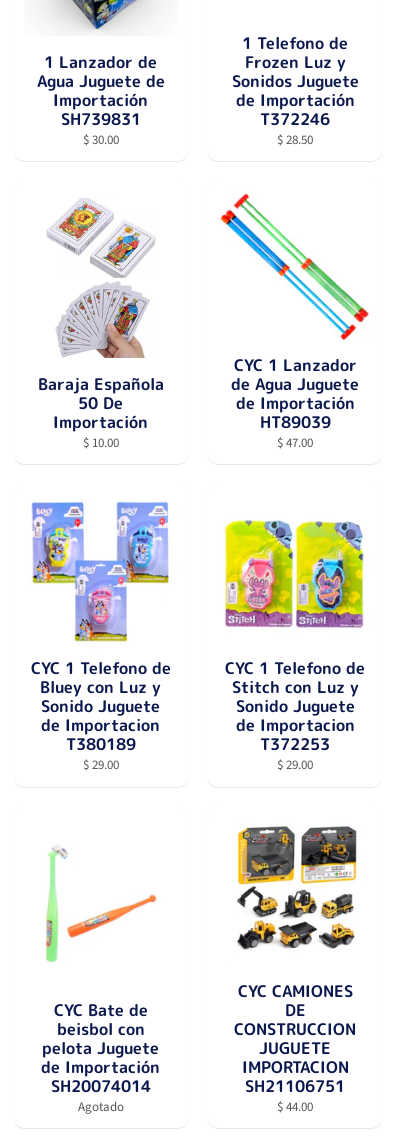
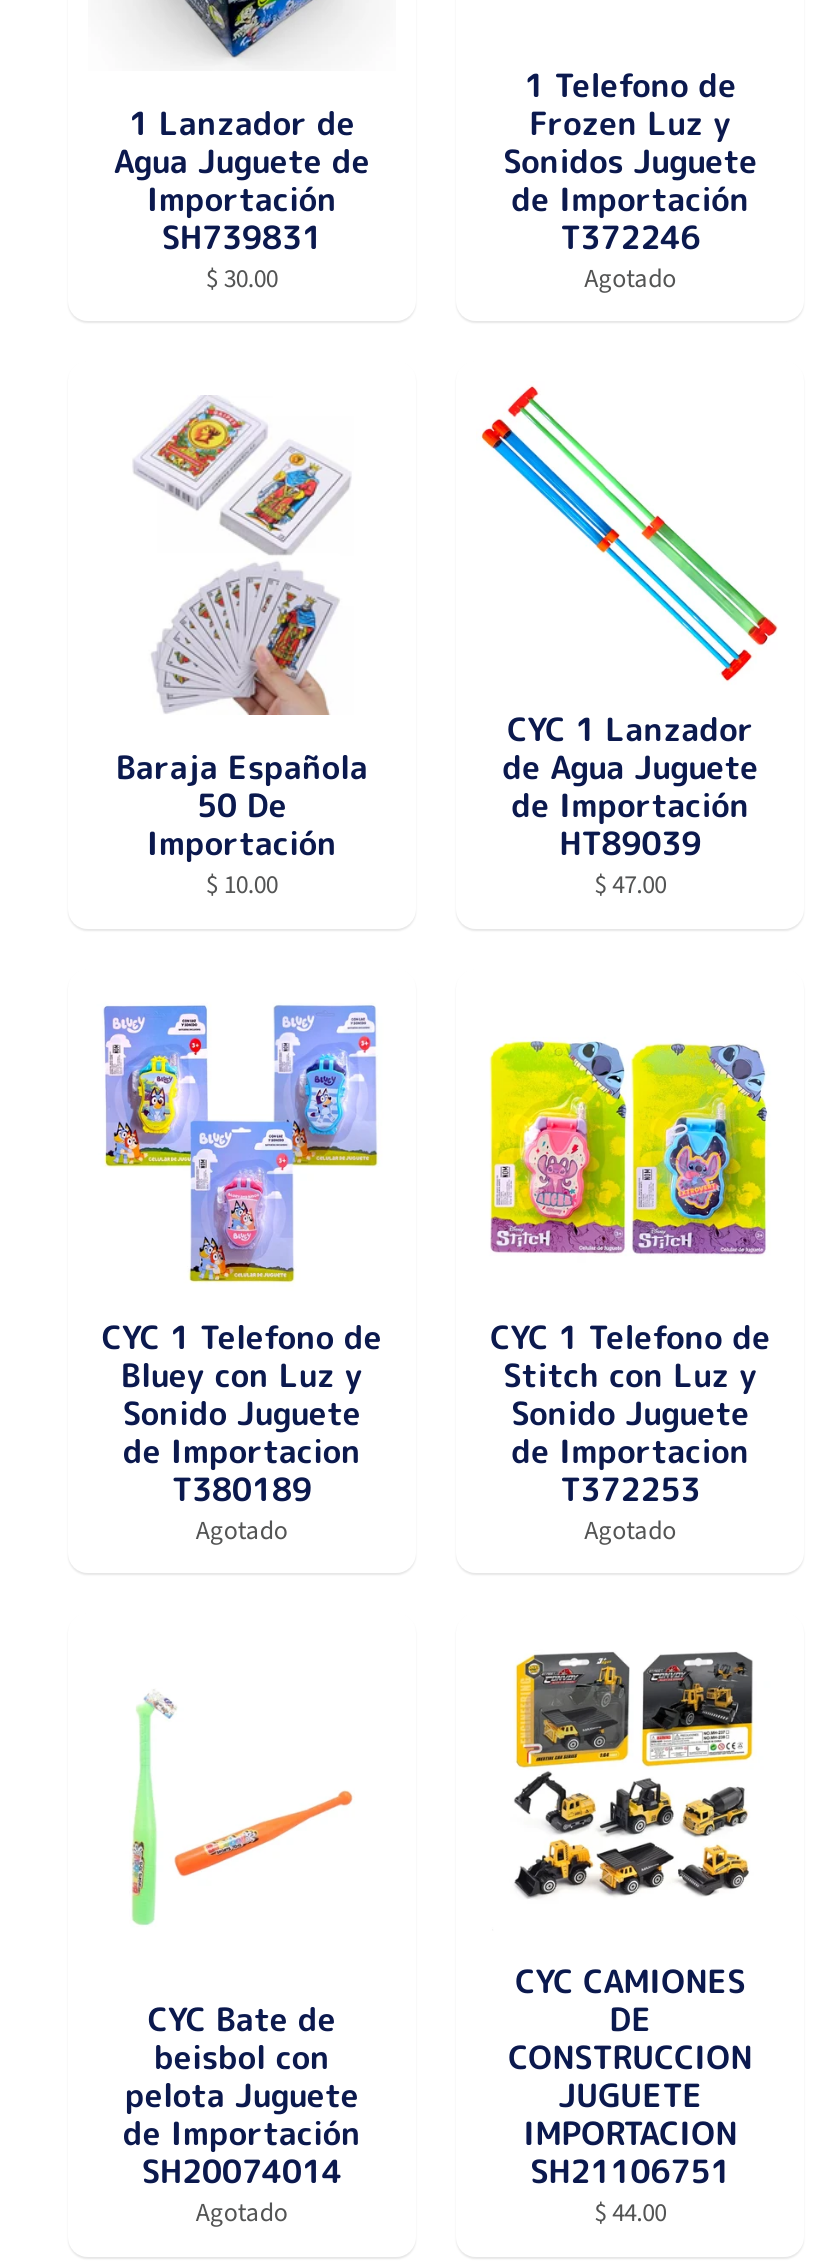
- $ 28.50
+ Agotado

- $ 29.00
+ Agotado

- $ 29.00
+ Agotado
